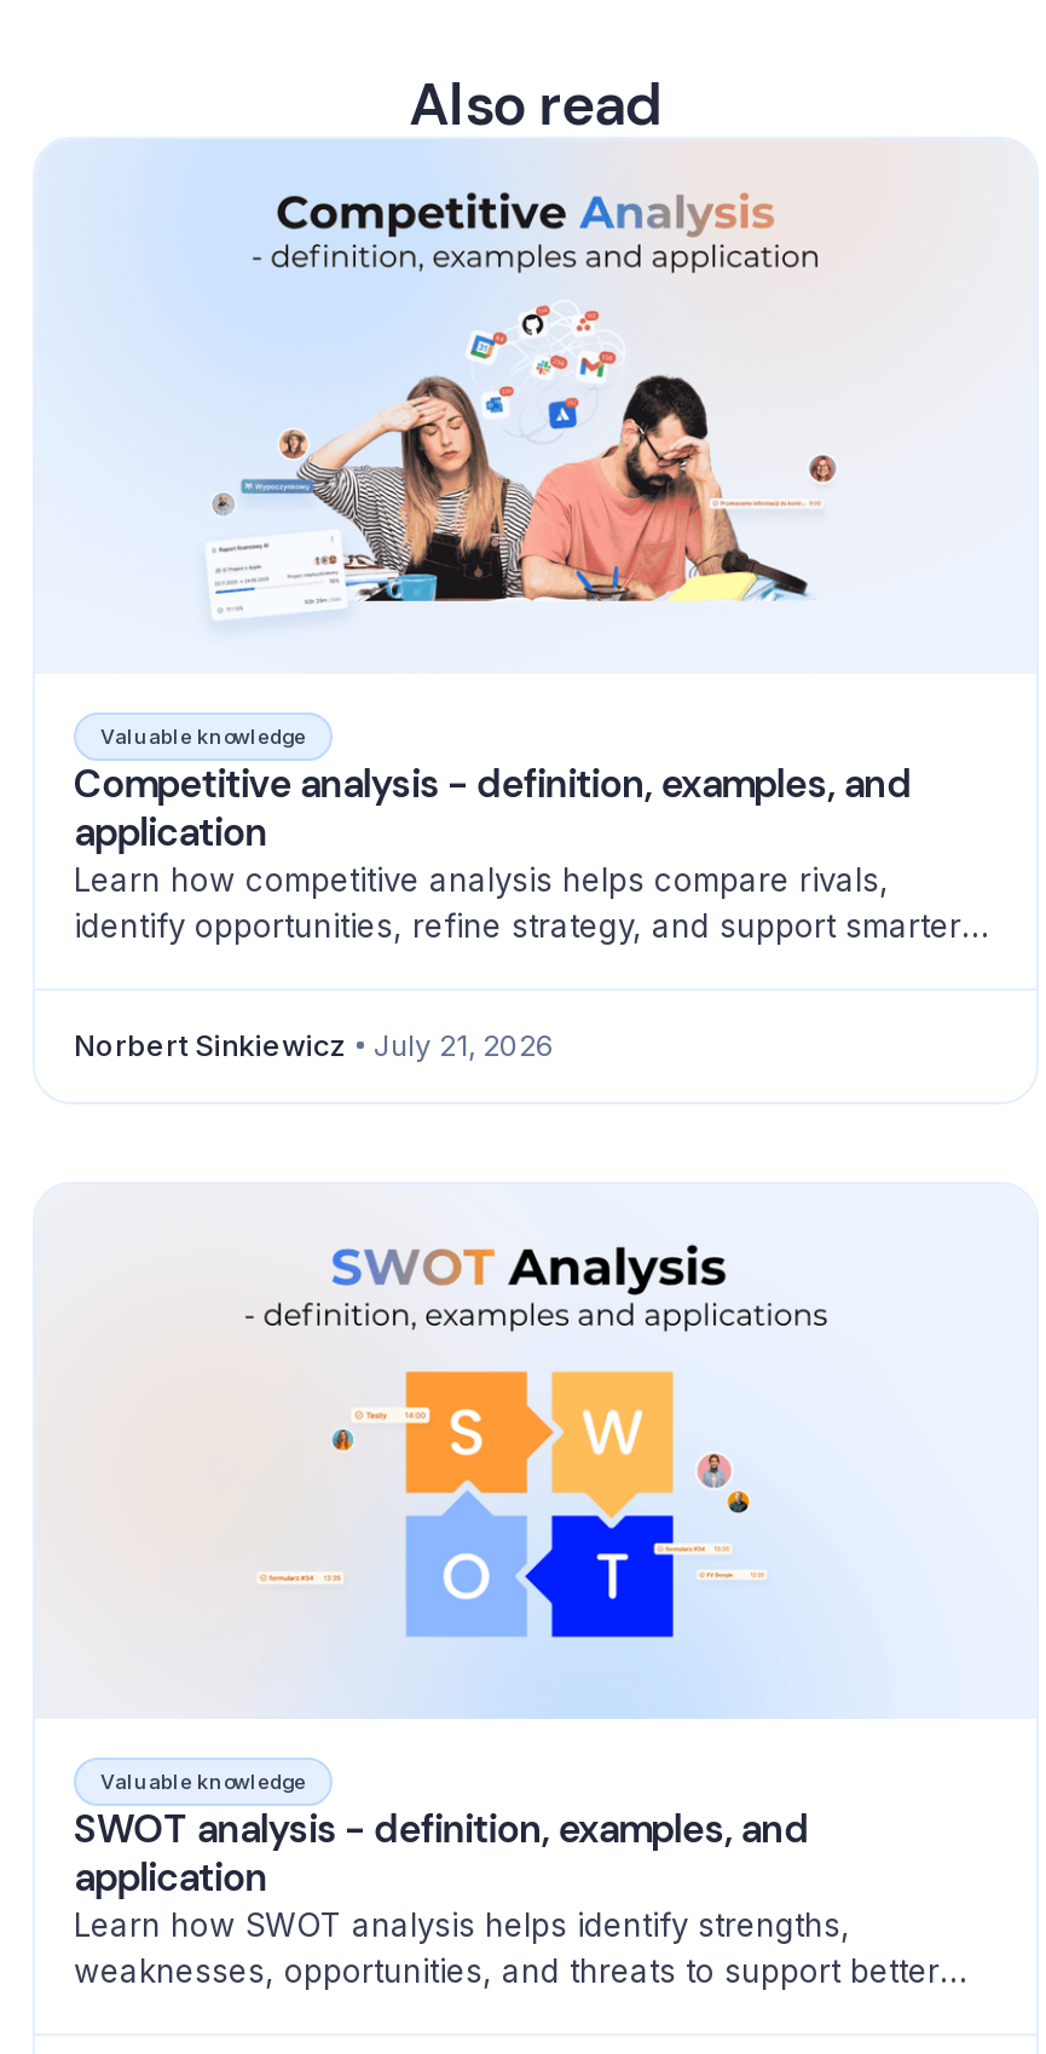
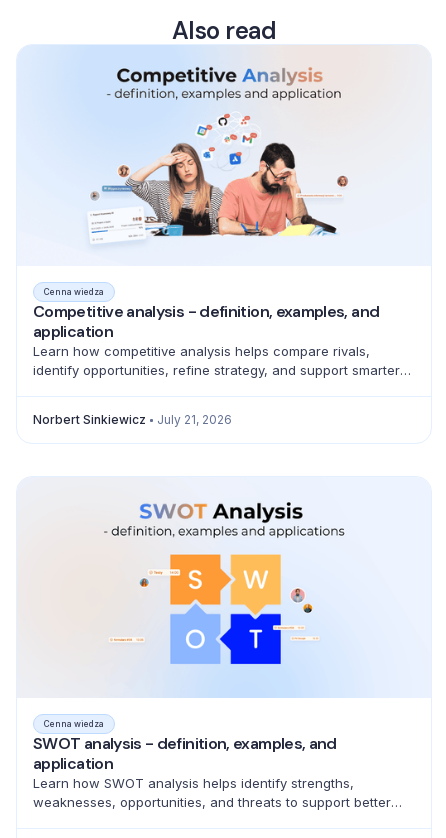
- Valuable knowledge
+ Cenna wiedza

- Valuable knowledge
+ Cenna wiedza
